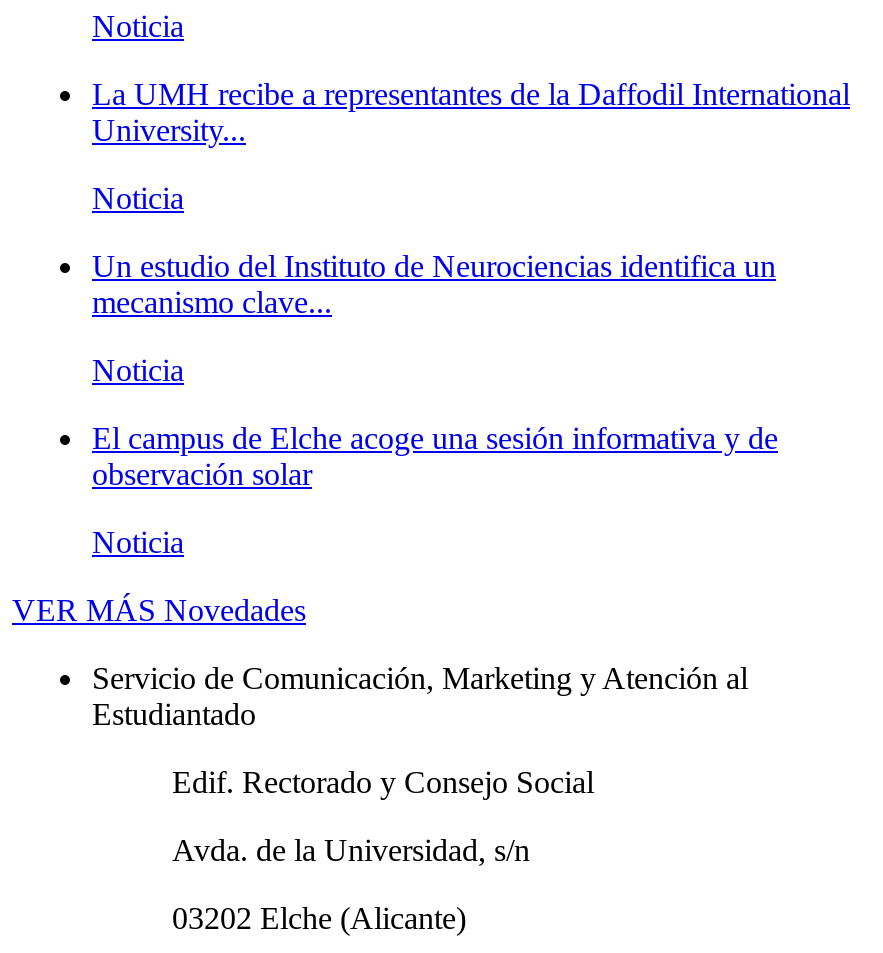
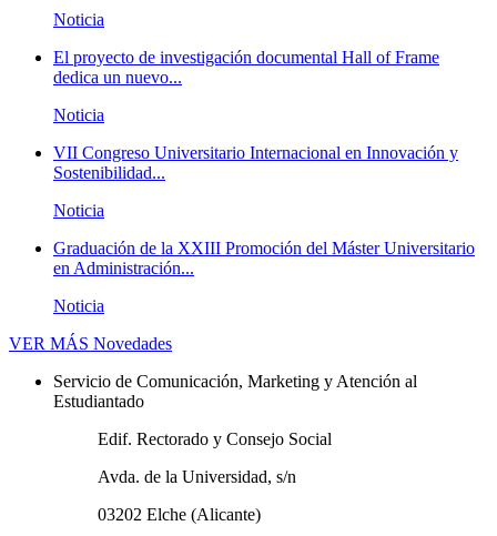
- La UMH recibe a representantes de la Daffodil International
- University...
+ El proyecto de investigación documental Hall of Frame
+ dedica un nuevo...

- Un estudio del Instituto de Neurociencias identifica un
- mecanismo clave...
+ VII Congreso Universitario Internacional en Innovación y
+ Sostenibilidad...

- El campus de Elche acoge una sesión informativa y de
- observación solar
+ Graduación de la XXIII Promoción del Máster Universitario
+ en Administración...
